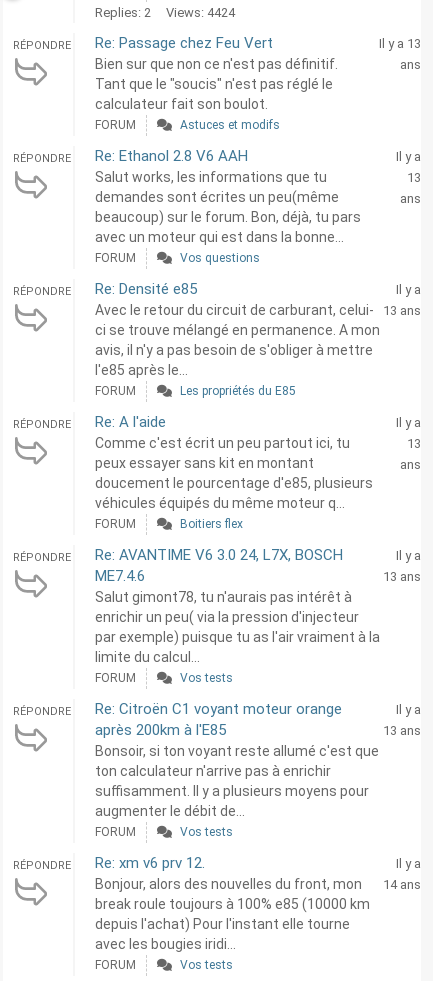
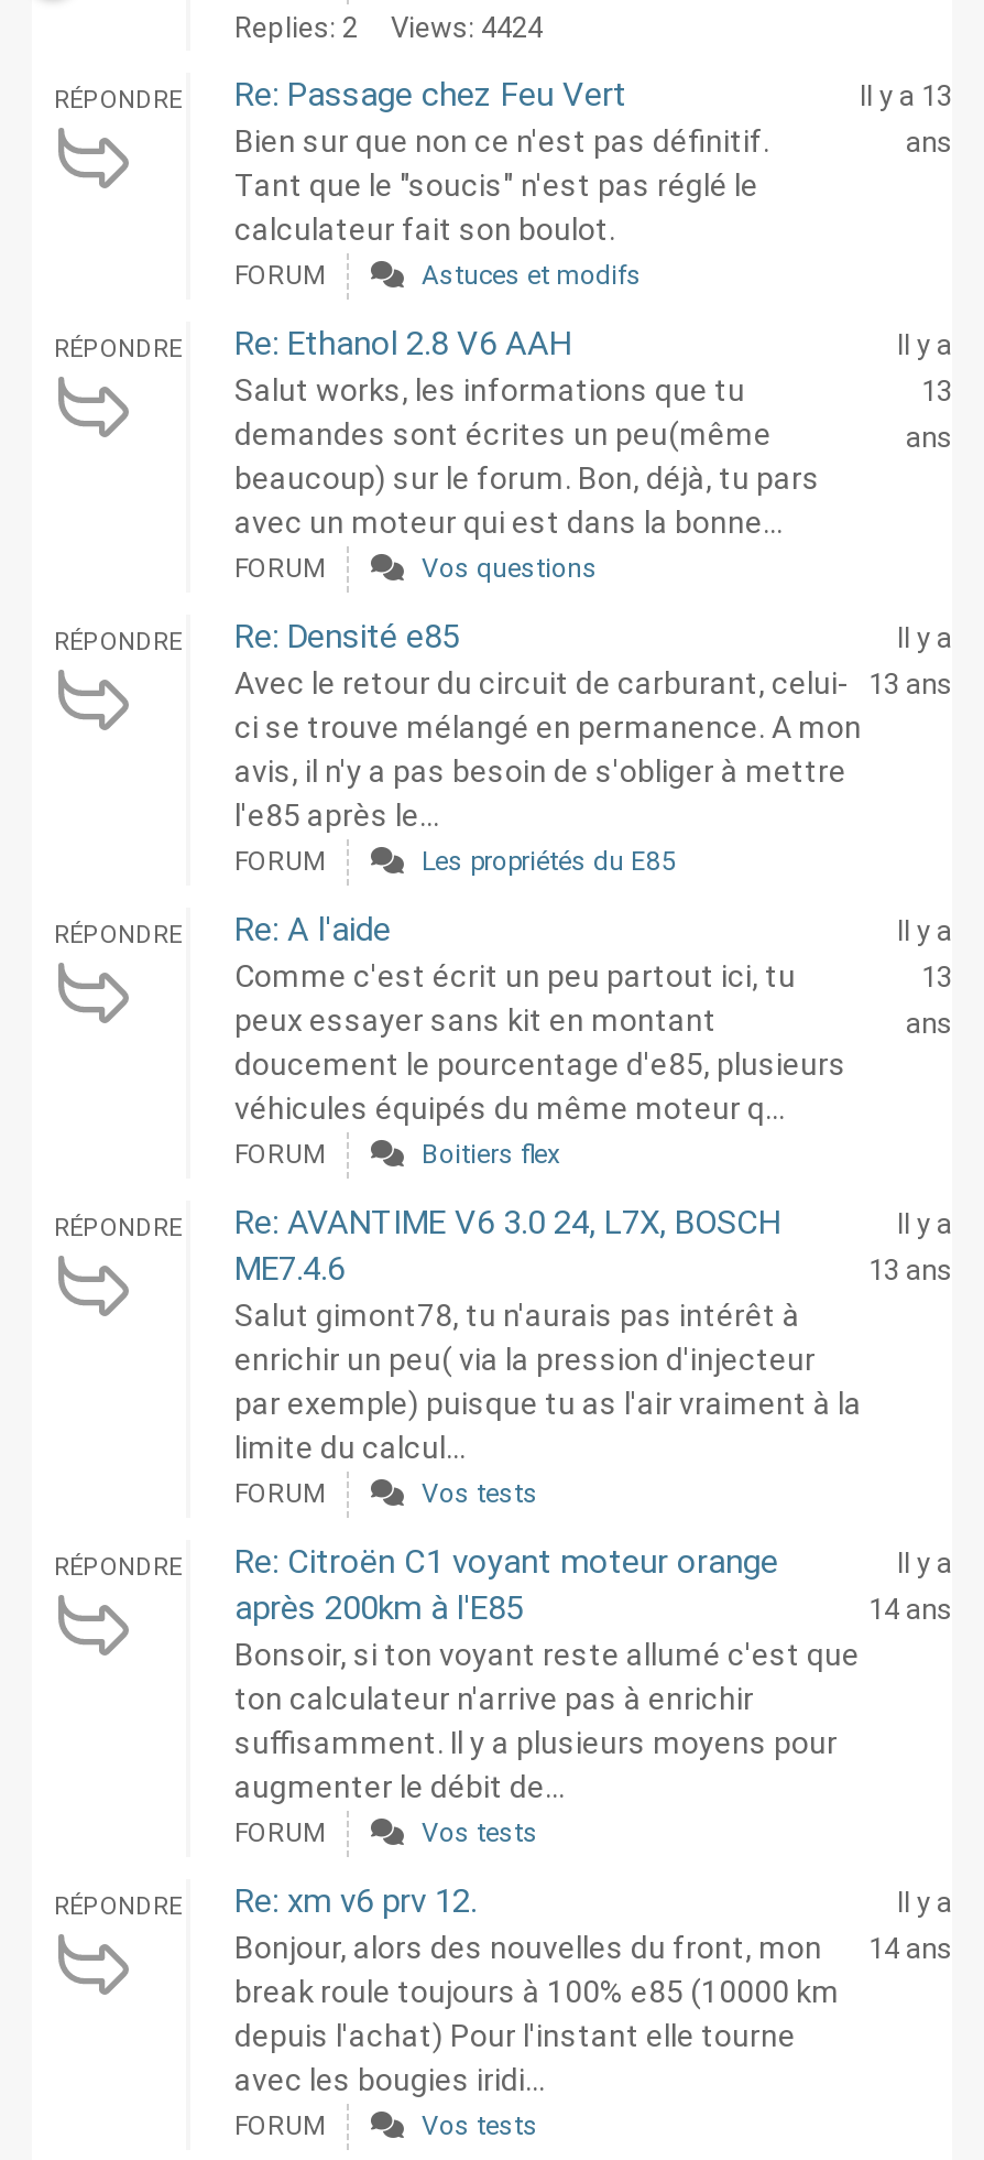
- 13 ans
+ 14 ans
